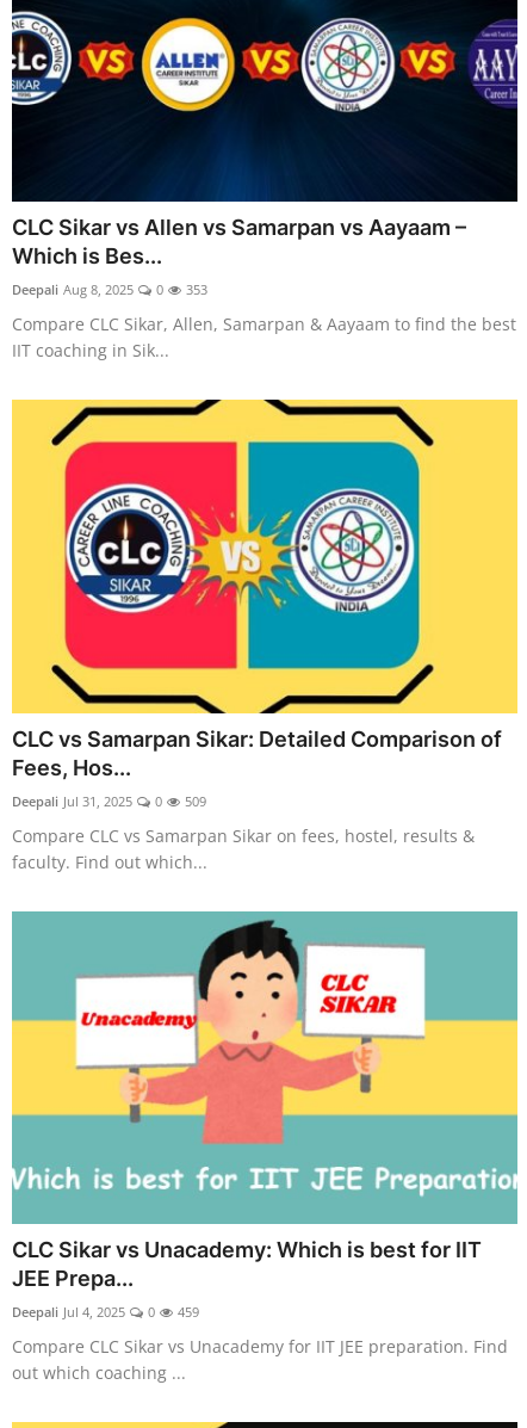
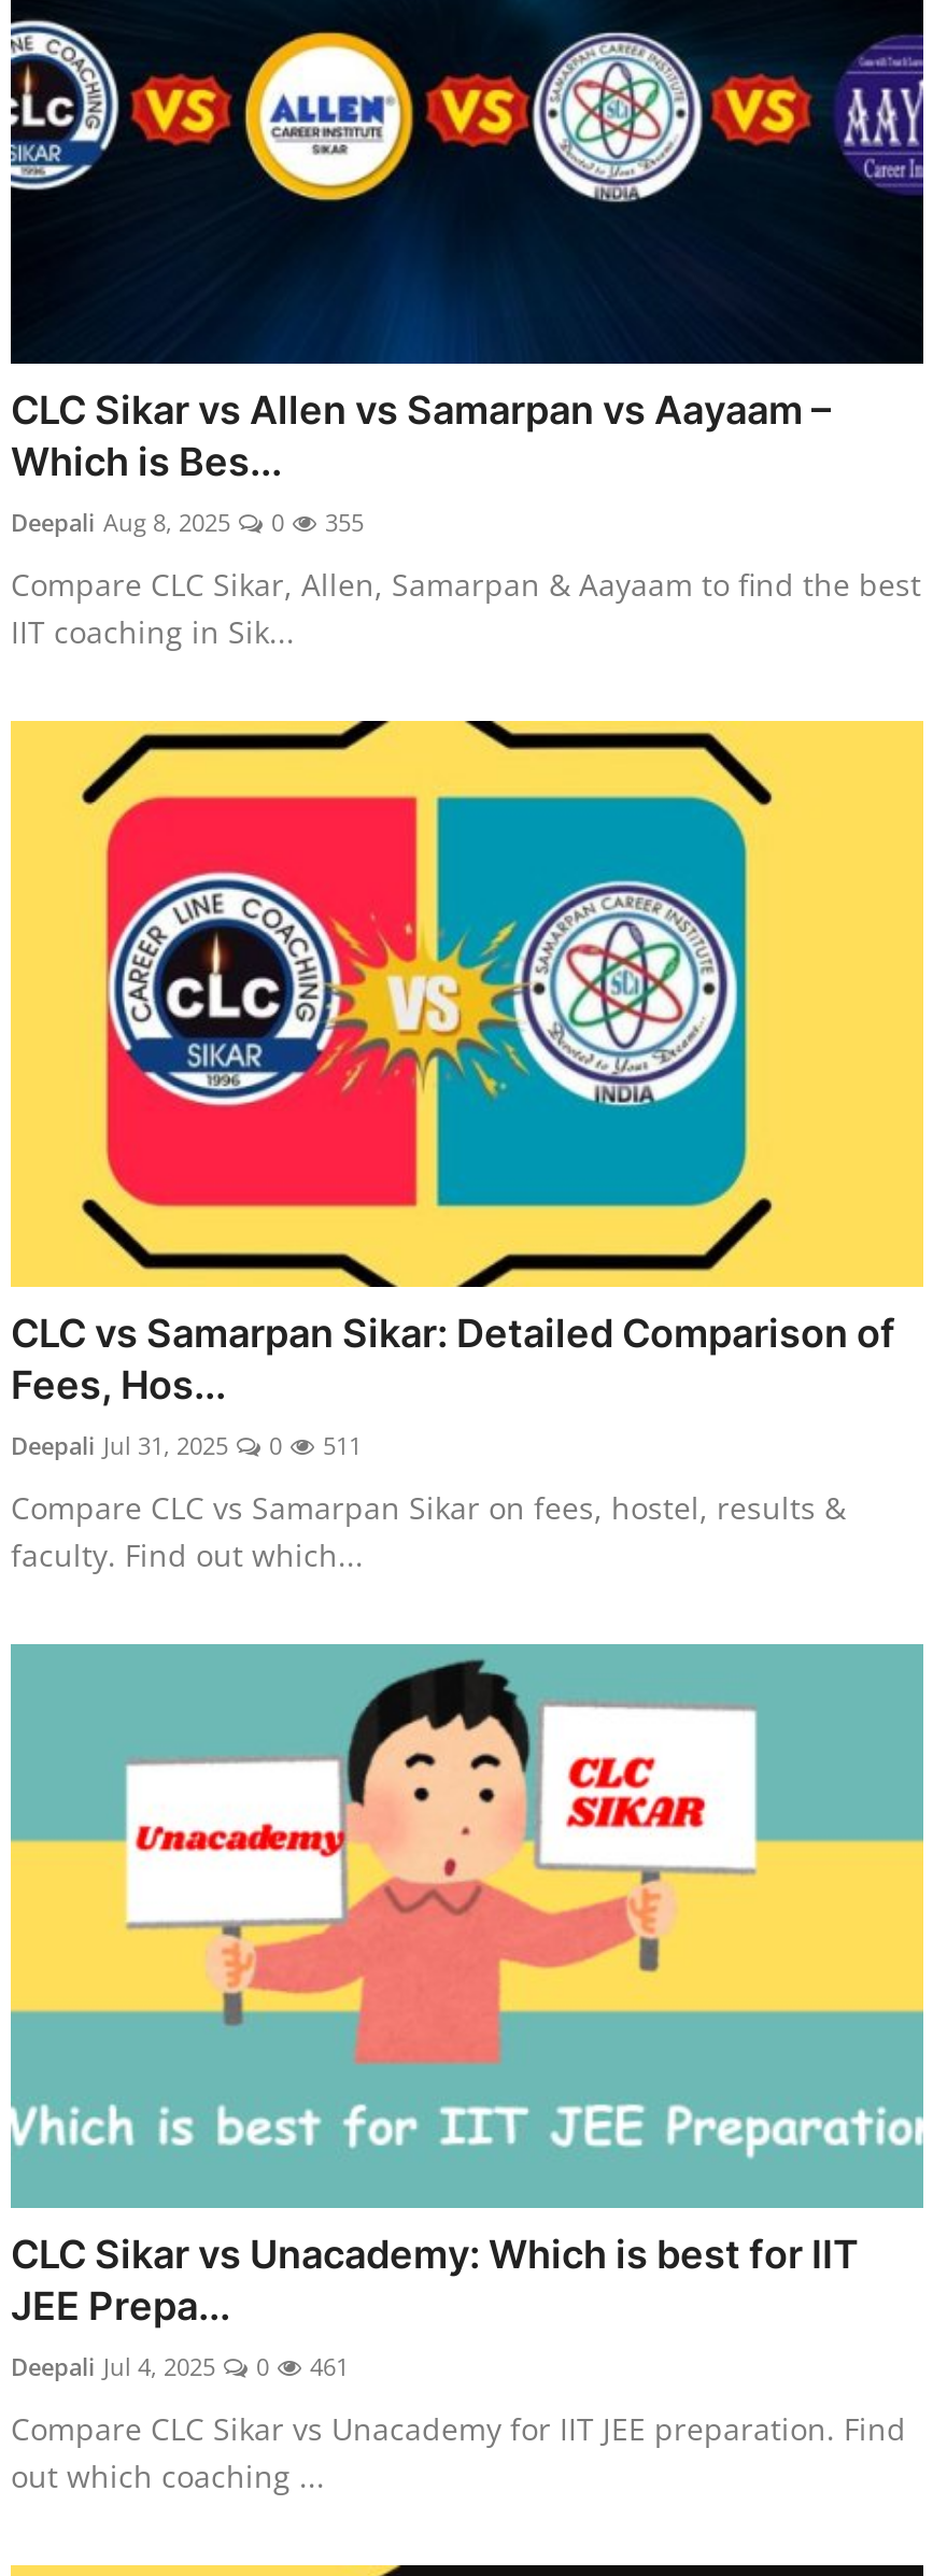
- Deepali Aug 8, 2025 0 353
+ Deepali Aug 8, 2025 0 355

- Deepali Jul 31, 2025 0 509
+ Deepali Jul 31, 2025 0 511

- Deepali Jul 4, 2025 0 459
+ Deepali Jul 4, 2025 0 461
